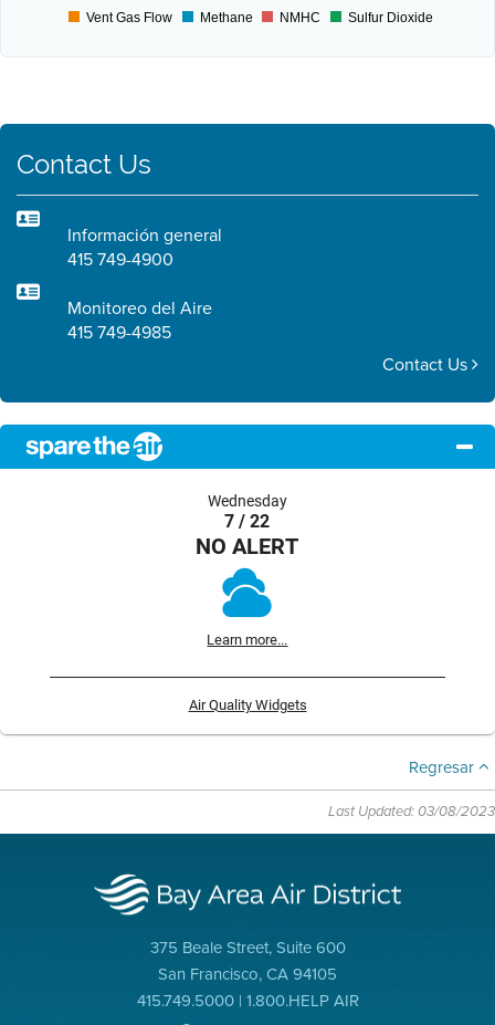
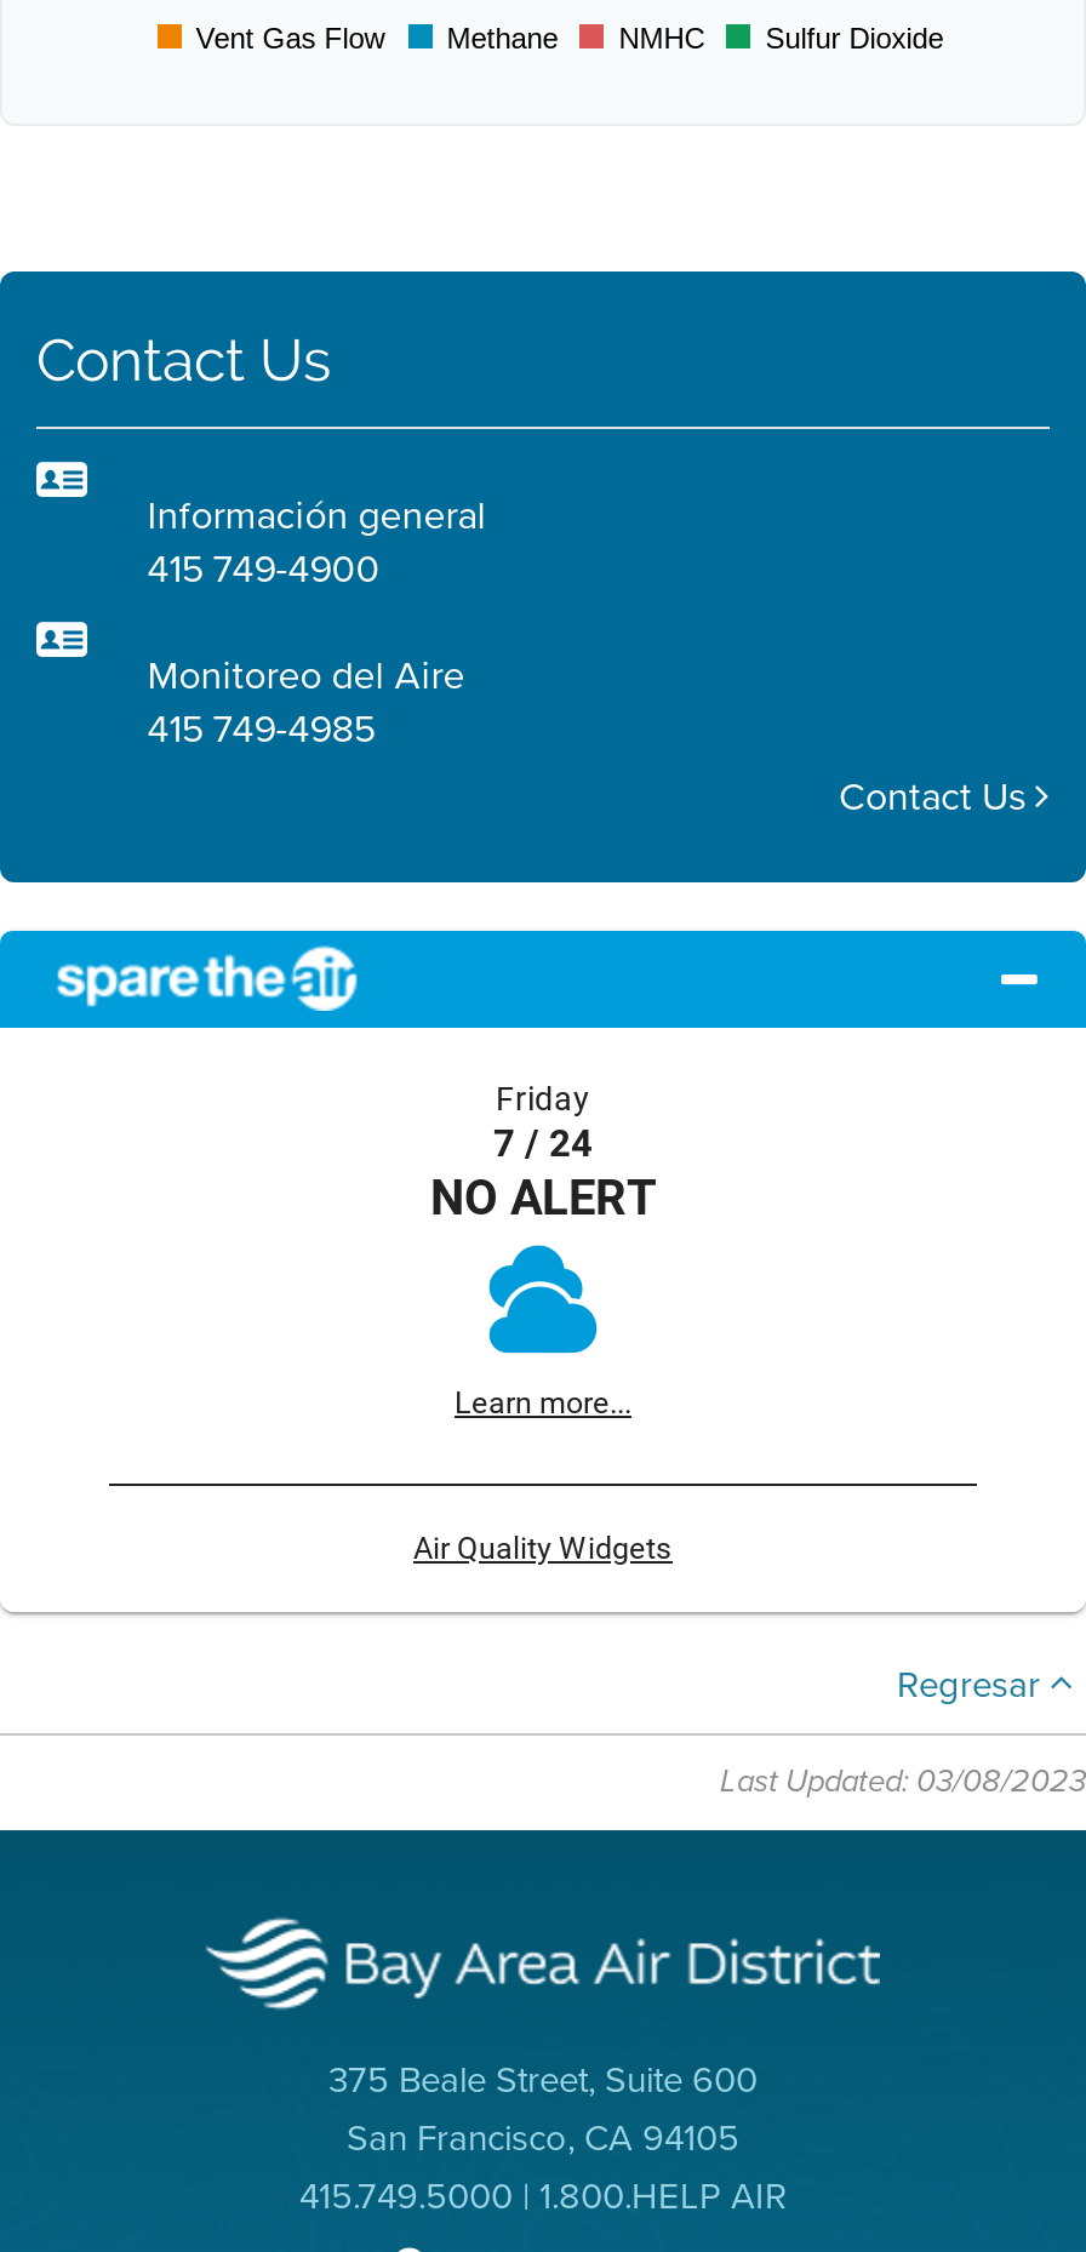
- Wednesday
- 7 / 22
+ Friday
+ 7 / 24
